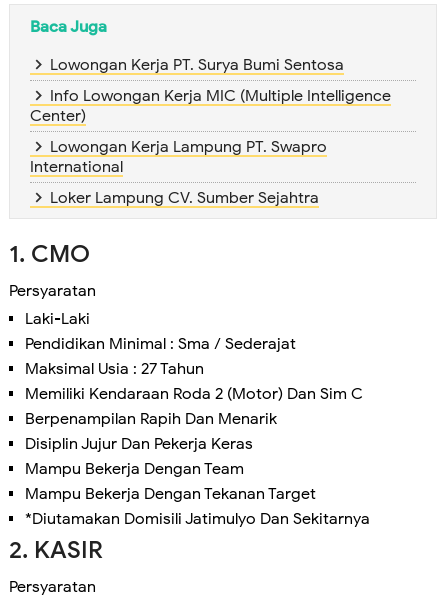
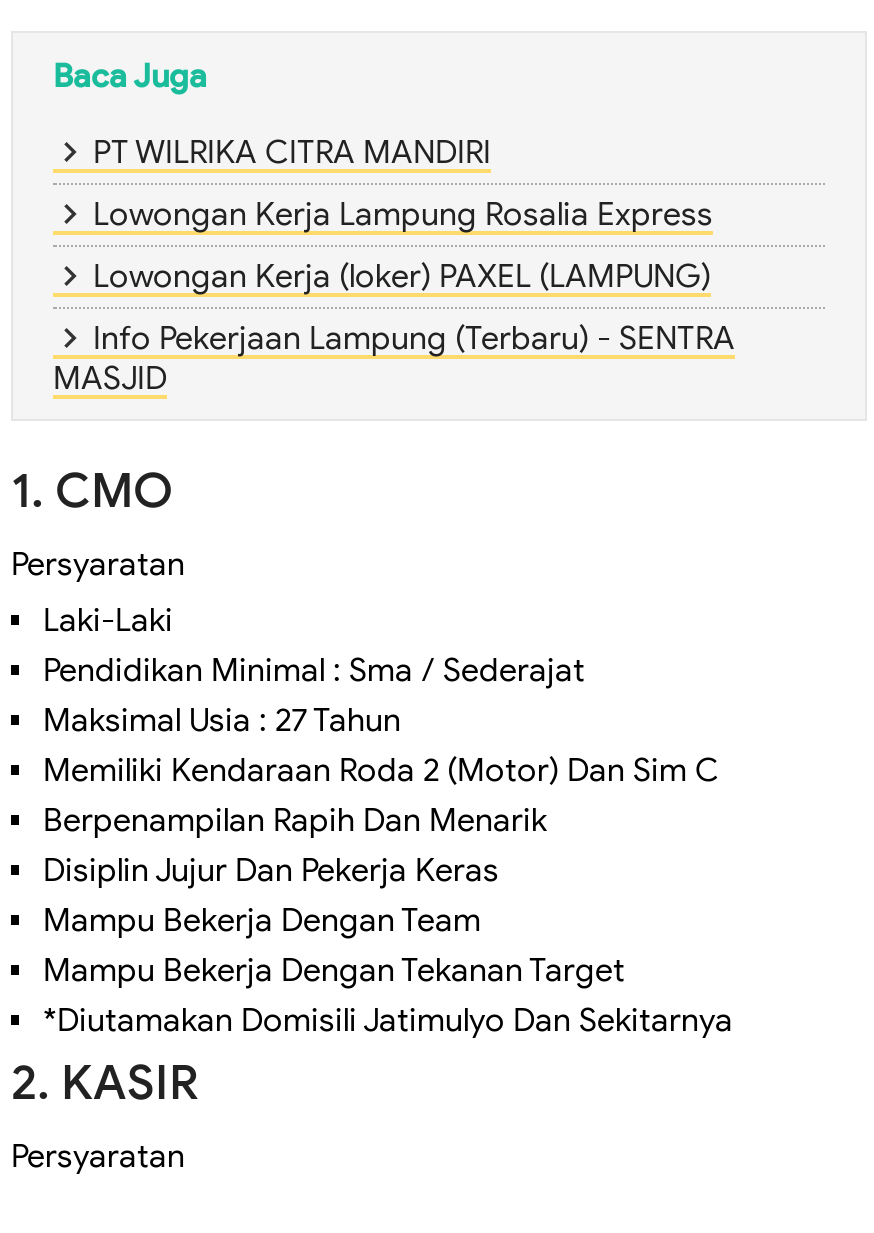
- Lowongan Kerja PT. Surya Bumi Sentosa
+ PT WILRIKA CITRA MANDIRI

- Info Lowongan Kerja MIC (Multiple Intelligence
- Center)
+ Lowongan Kerja Lampung Rosalia Express

- Lowongan Kerja Lampung PT. Swapro
- International
+ Lowongan Kerja (loker) PAXEL (LAMPUNG)

- Loker Lampung CV. Sumber Sejahtra
+ Info Pekerjaan Lampung (Terbaru) - SENTRA
+ MASJID
